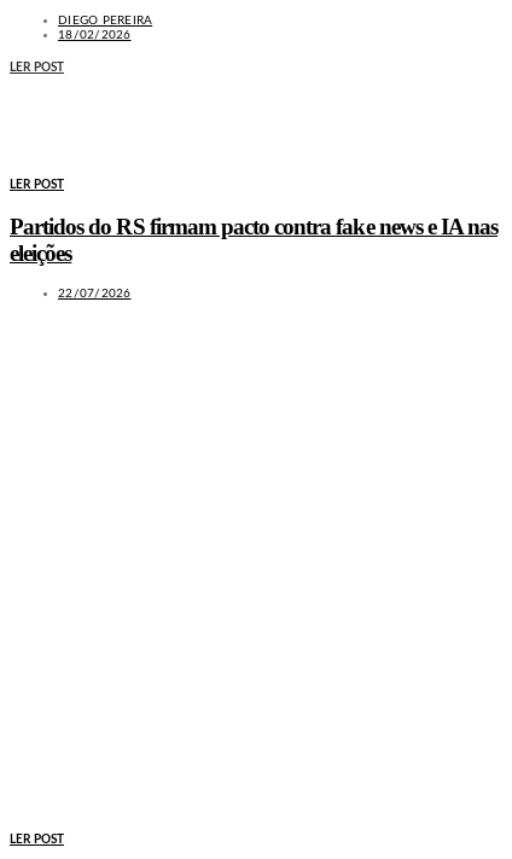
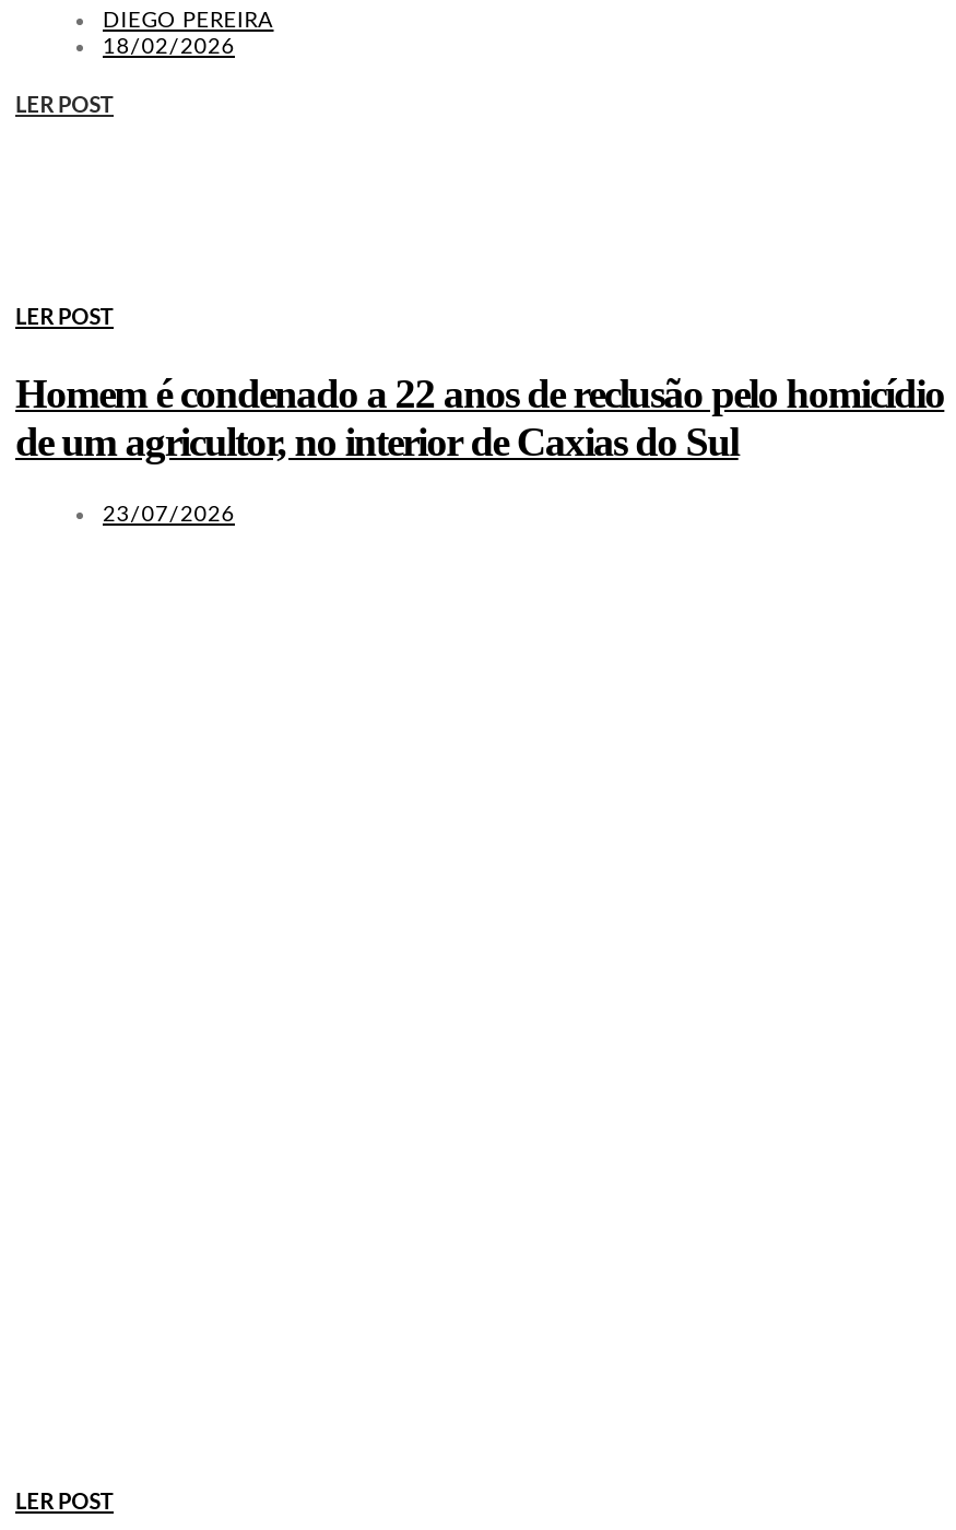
- Partidos do RS firmam pacto contra fake news e IA nas
- eleições
+ Homem é condenado a 22 anos de reclusão pelo homicídio
+ de um agricultor, no interior de Caxias do Sul

- 22/07/2026
+ 23/07/2026
